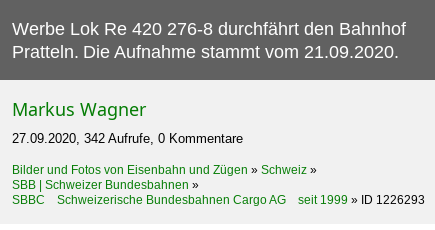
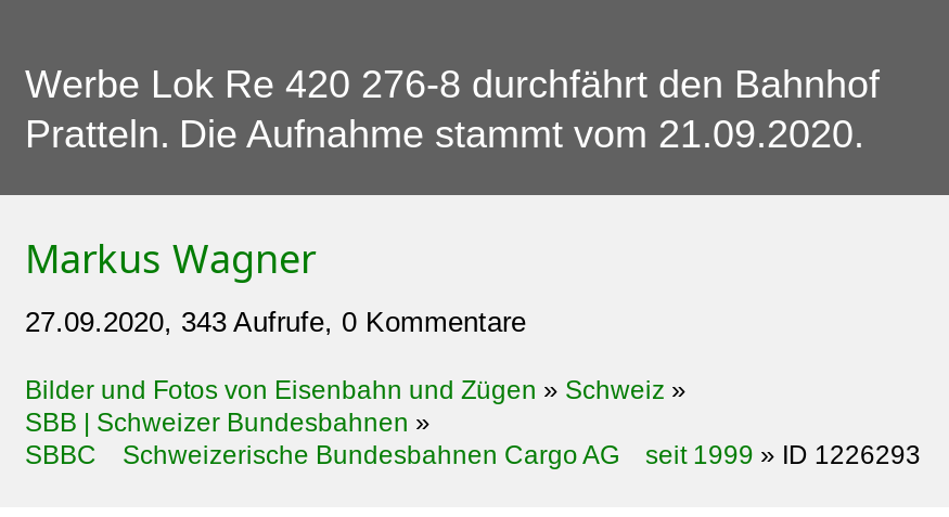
- 27.09.2020, 342 Aufrufe, 0 Kommentare
+ 27.09.2020, 343 Aufrufe, 0 Kommentare
